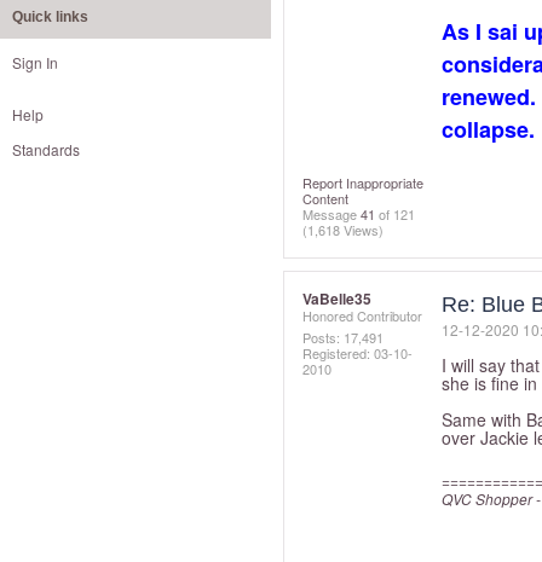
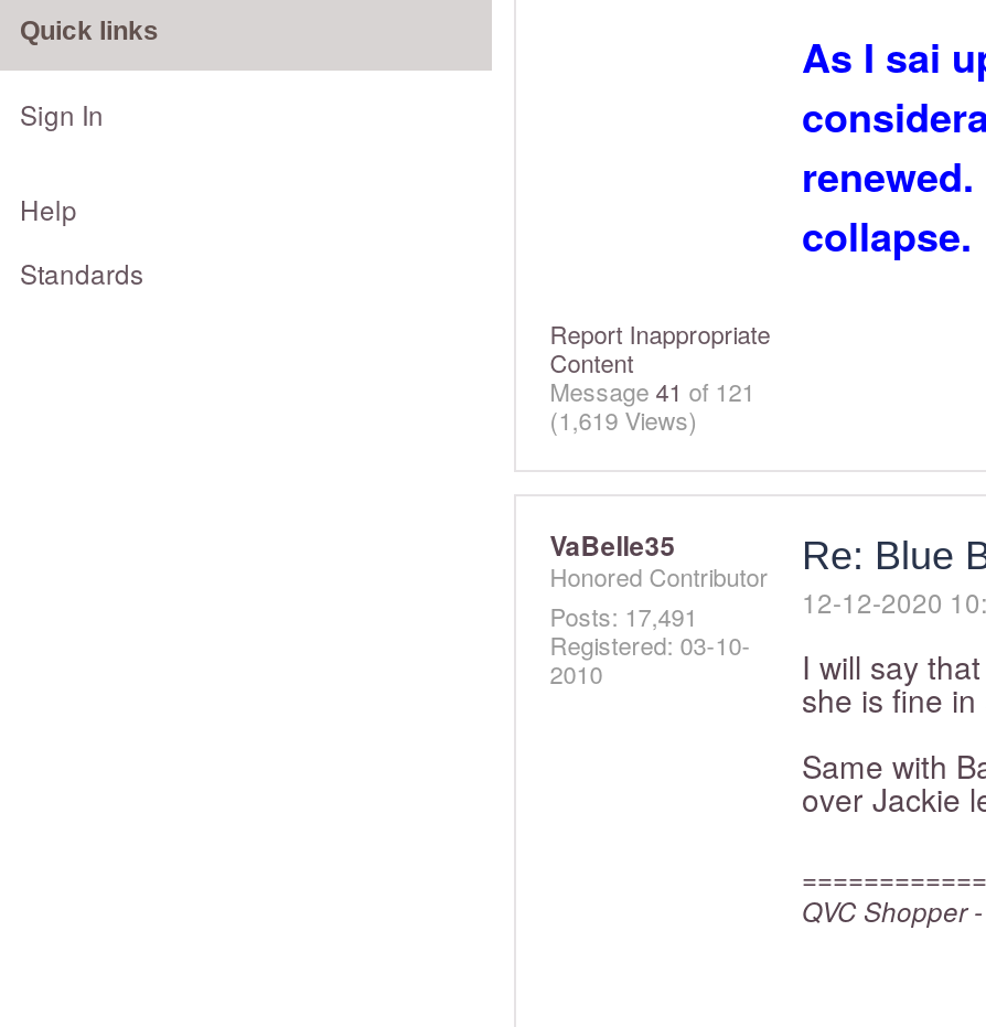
- (1,618 Views)
+ (1,619 Views)
